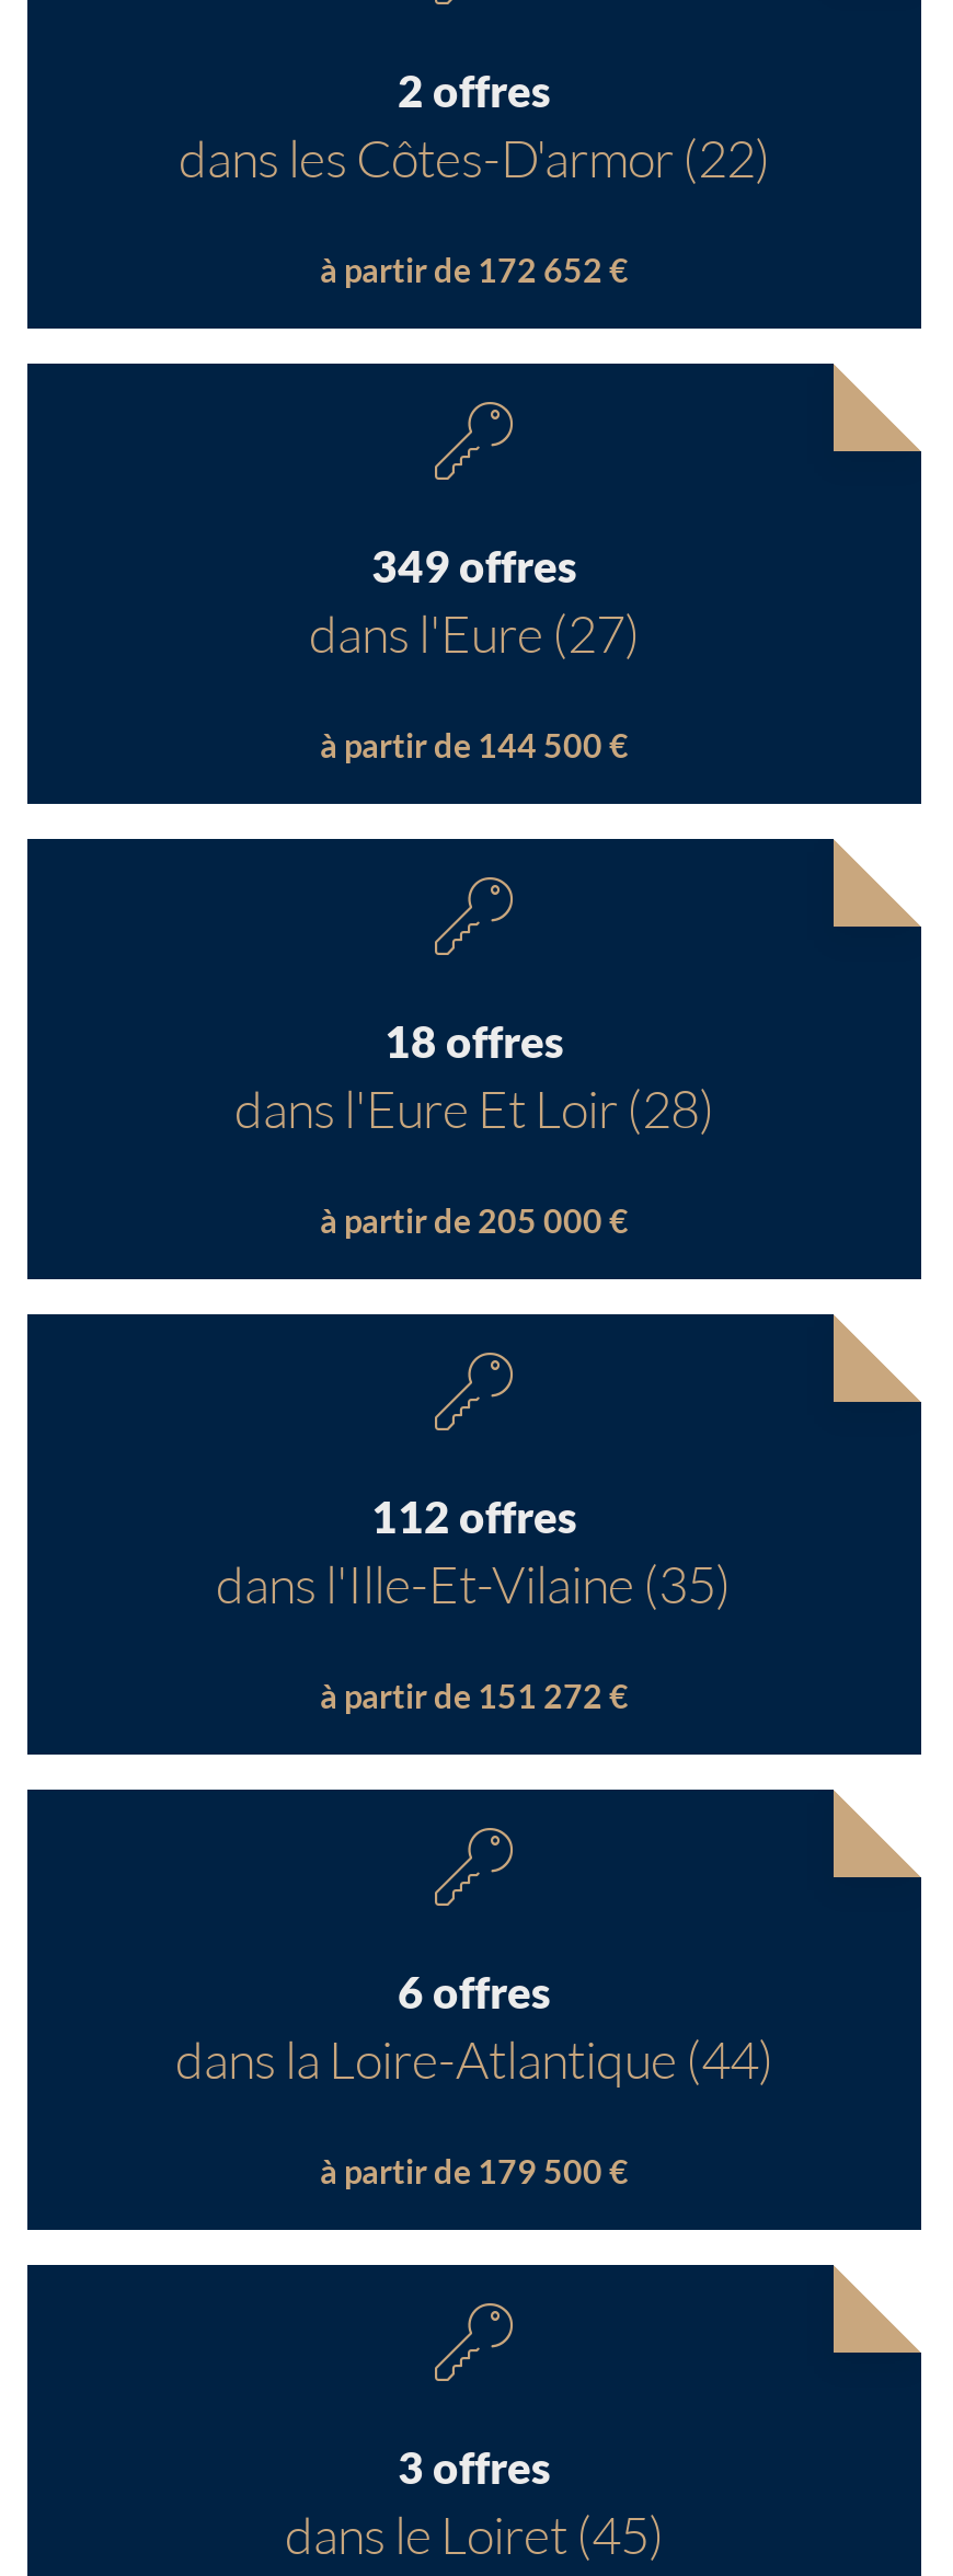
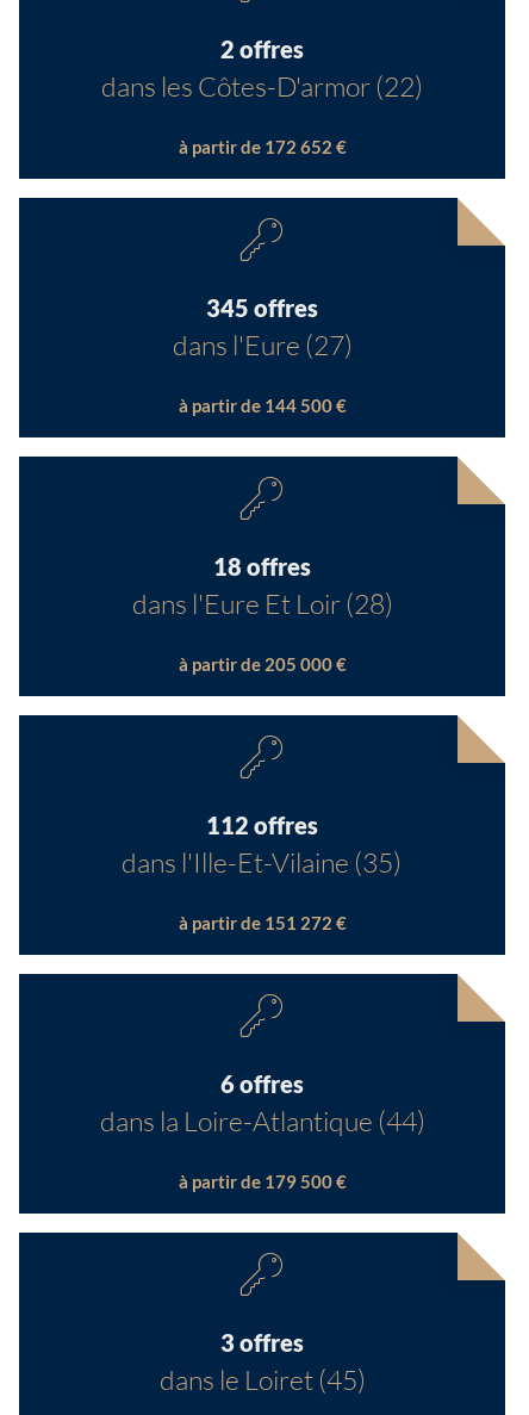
- 349 offres
+ 345 offres
